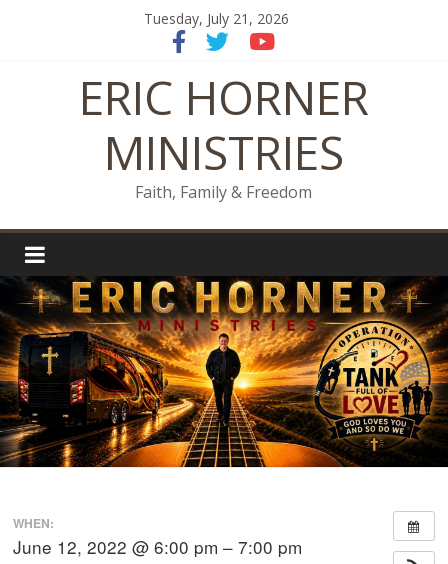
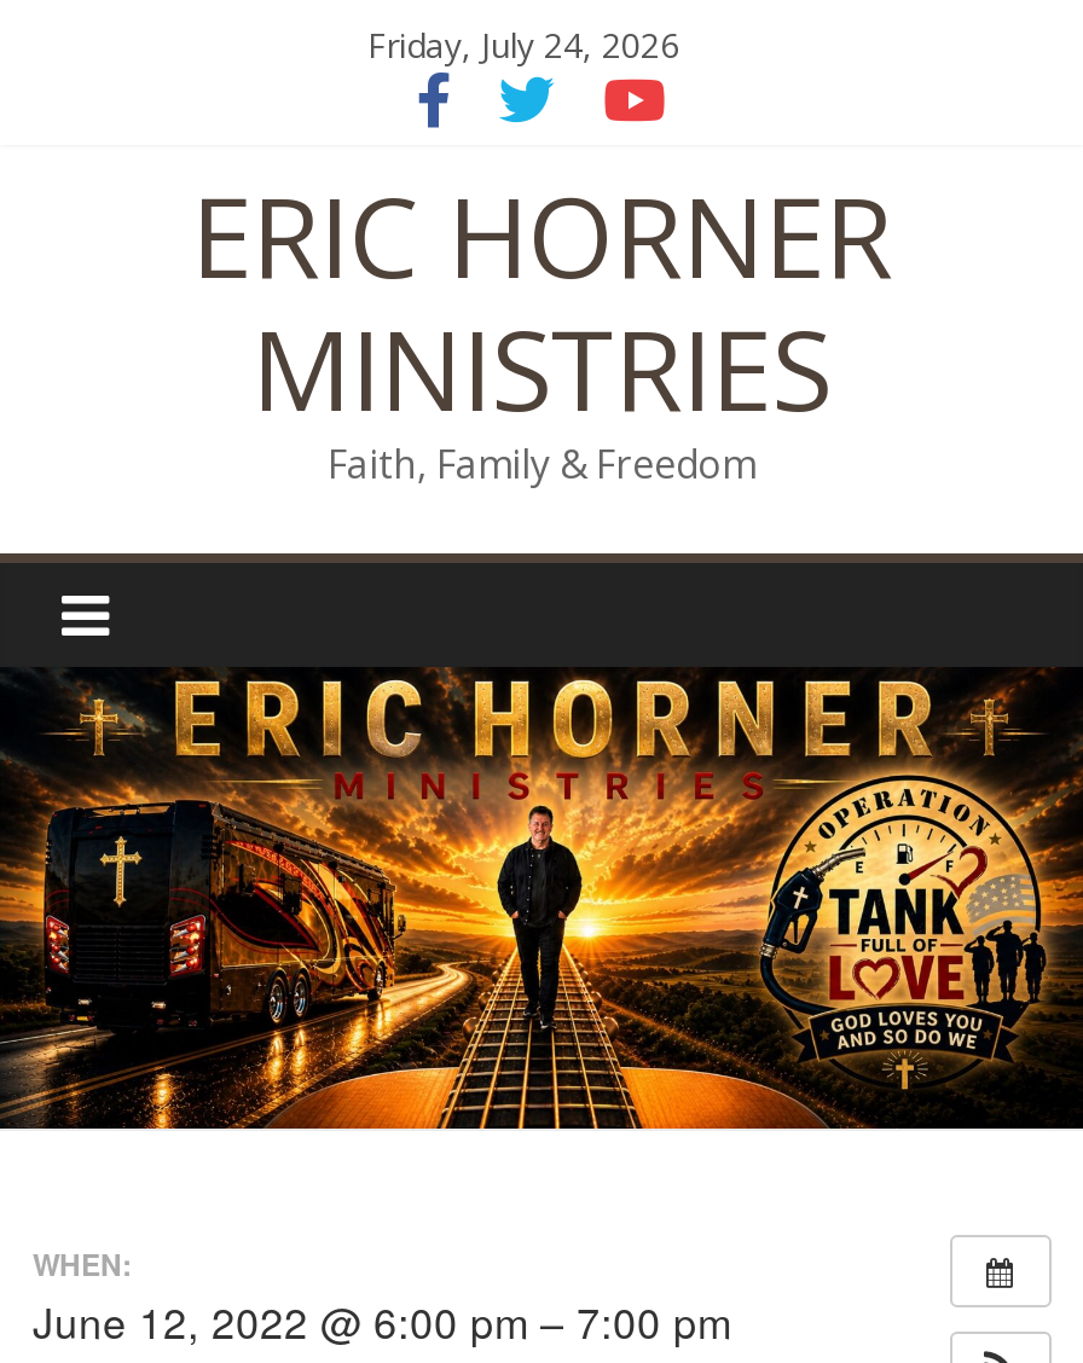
- Tuesday, July 21, 2026
+ Friday, July 24, 2026
